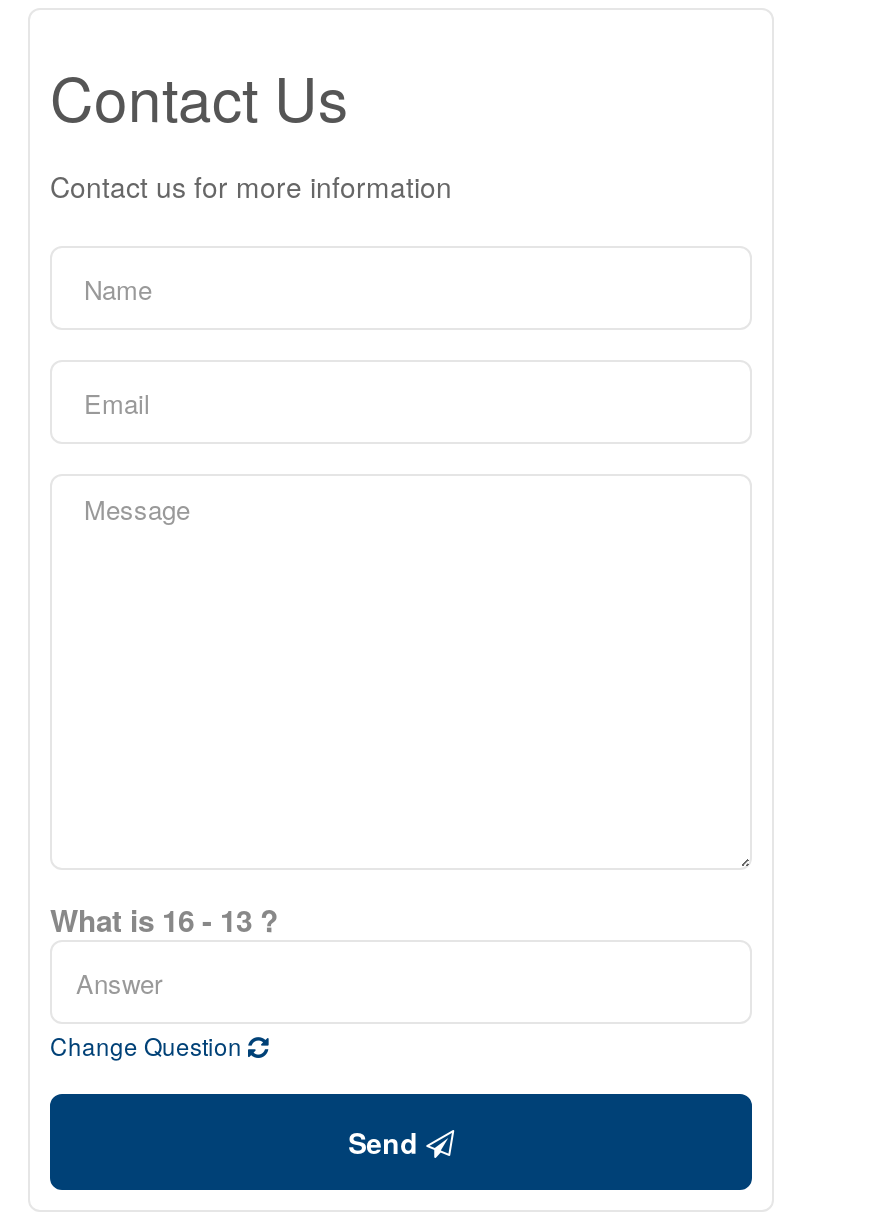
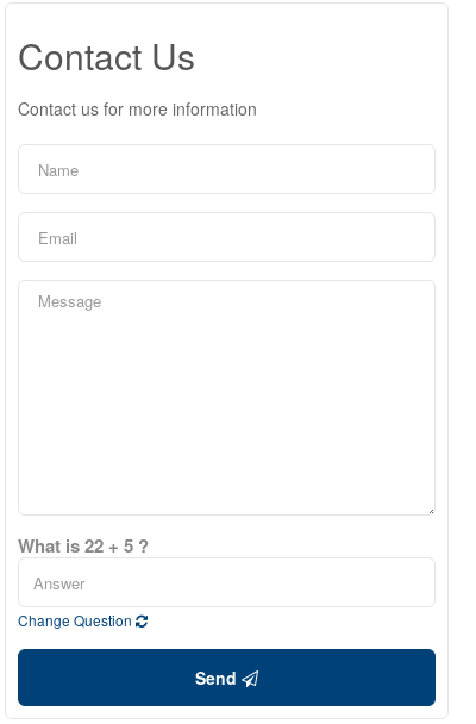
- What is 16 - 13 ?
+ What is 22 + 5 ?
